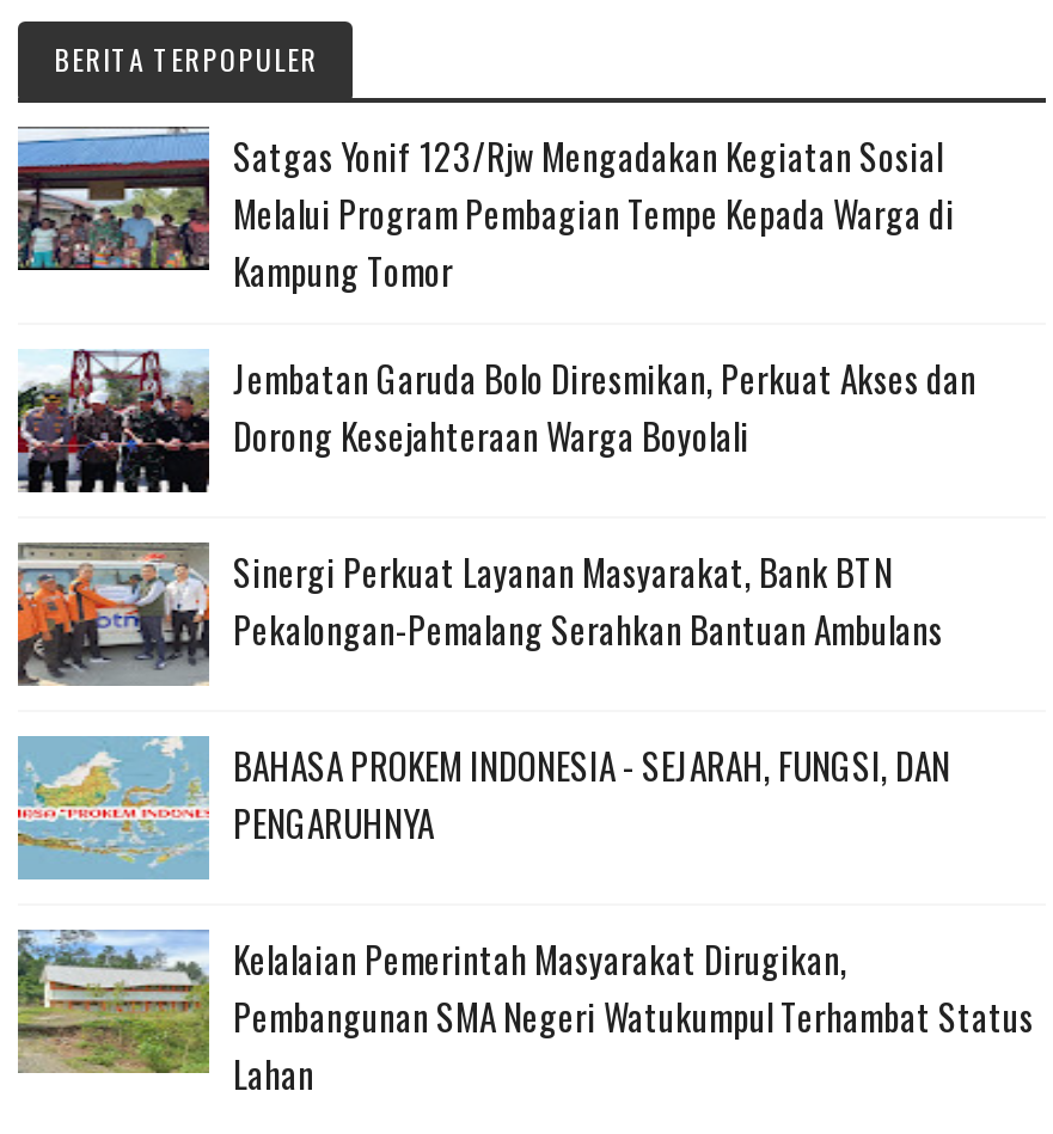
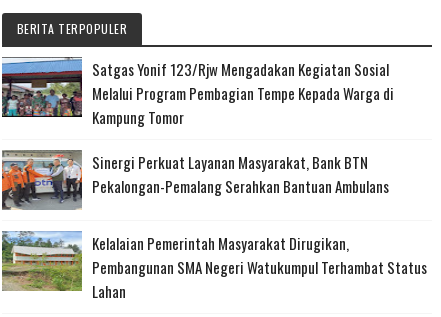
- [image]
- Jembatan Garuda Bolo Diresmikan, Perkuat Akses dan
- Dorong Kesejahteraan Warga Boyolali

- [image]
- BAHASA PROKEM INDONESIA - SEJARAH, FUNGSI, DAN
- PENGARUHNYA
